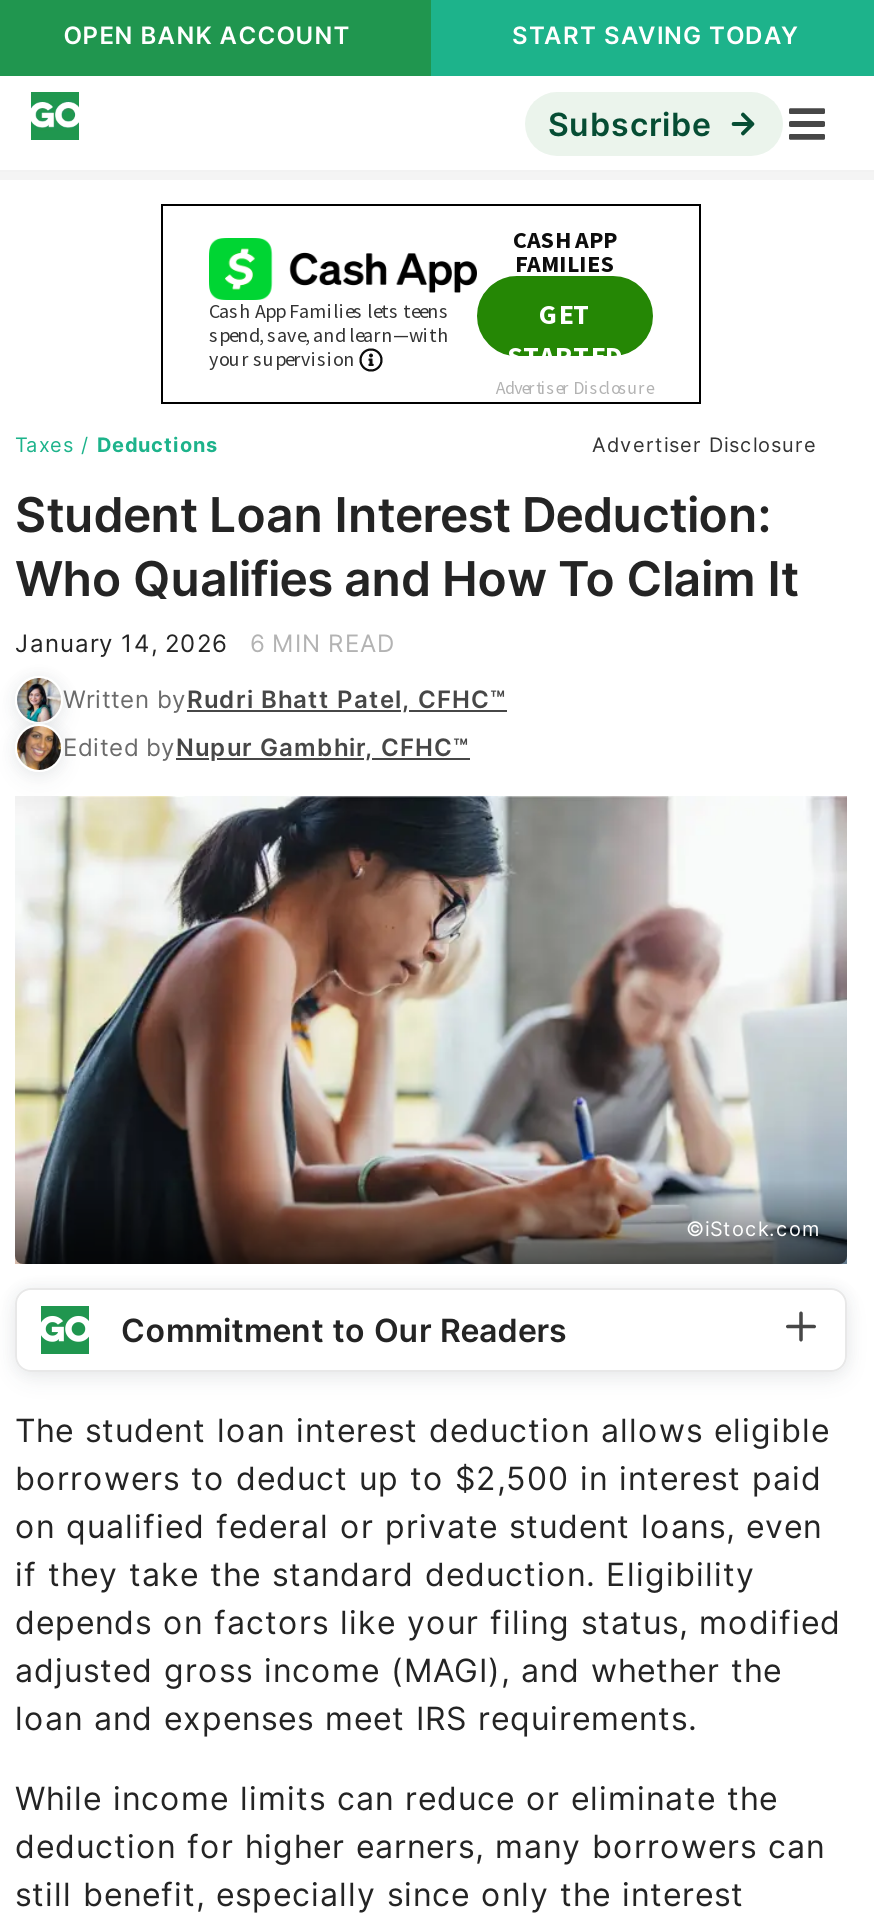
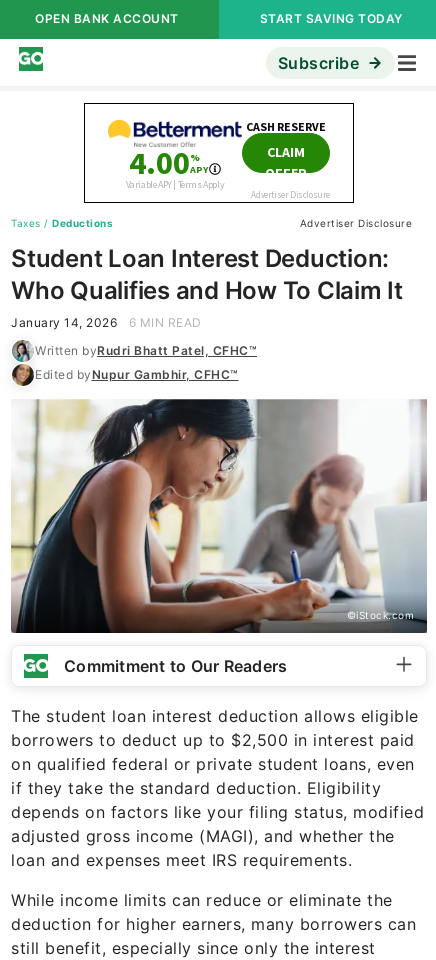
- [image]
+ [image]
